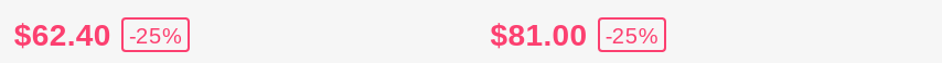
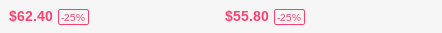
- $81.00 -25%
+ $55.80 -25%
